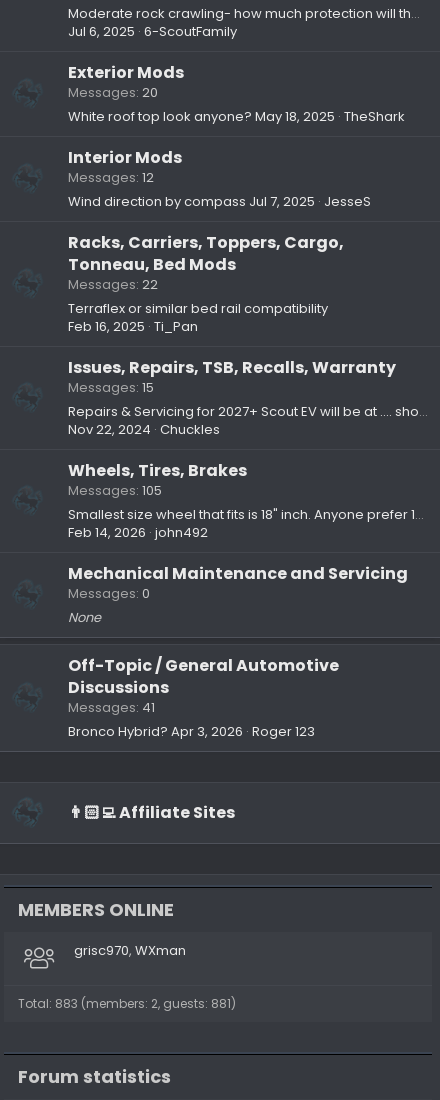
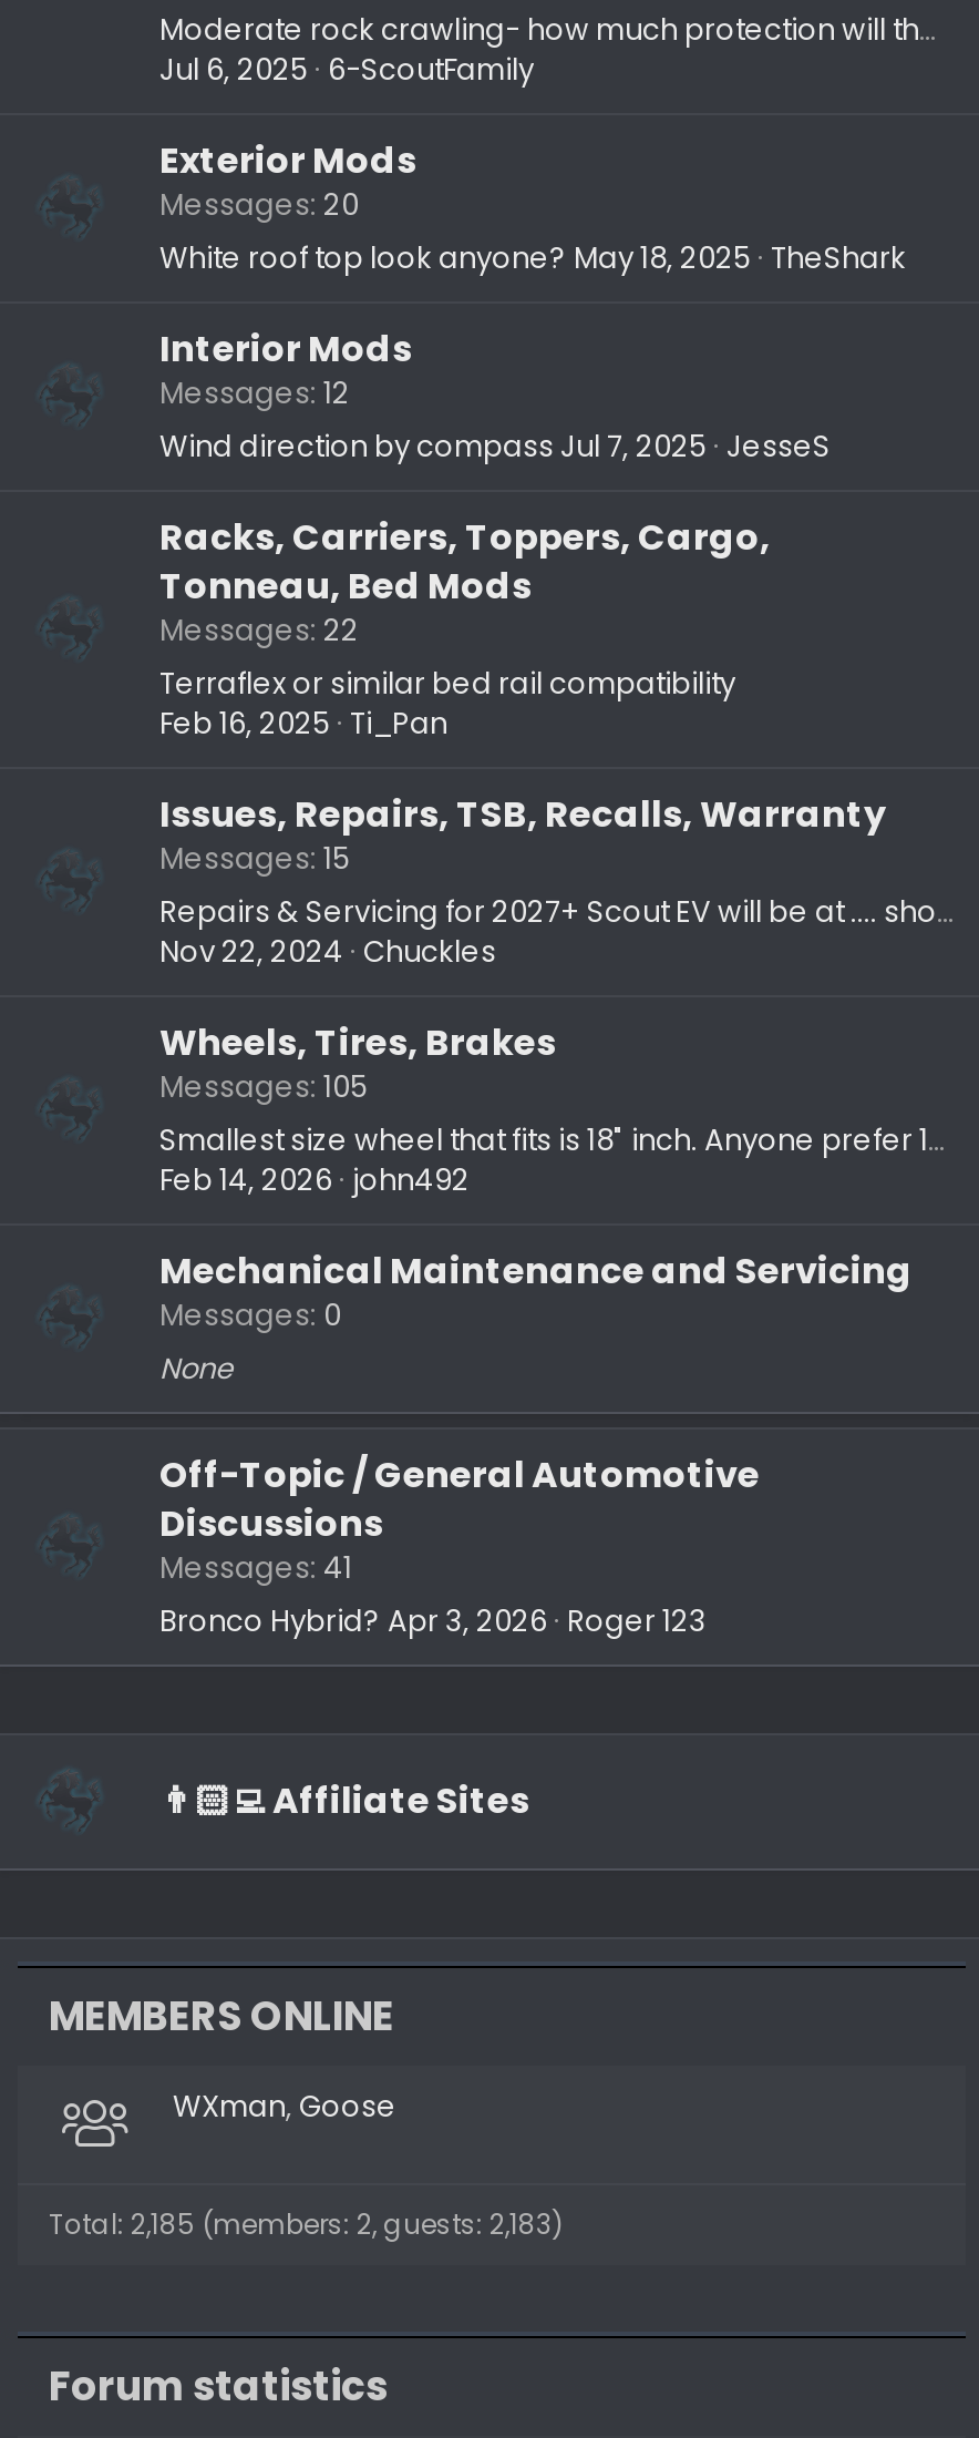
- grisc970 WXman
+ WXman Goose

- Total: 883 (members: 2, guests: 881)
+ Total: 2,185 (members: 2, guests: 2,183)
